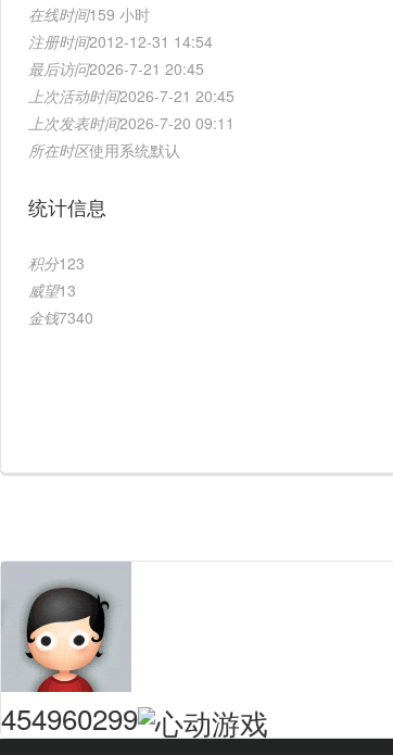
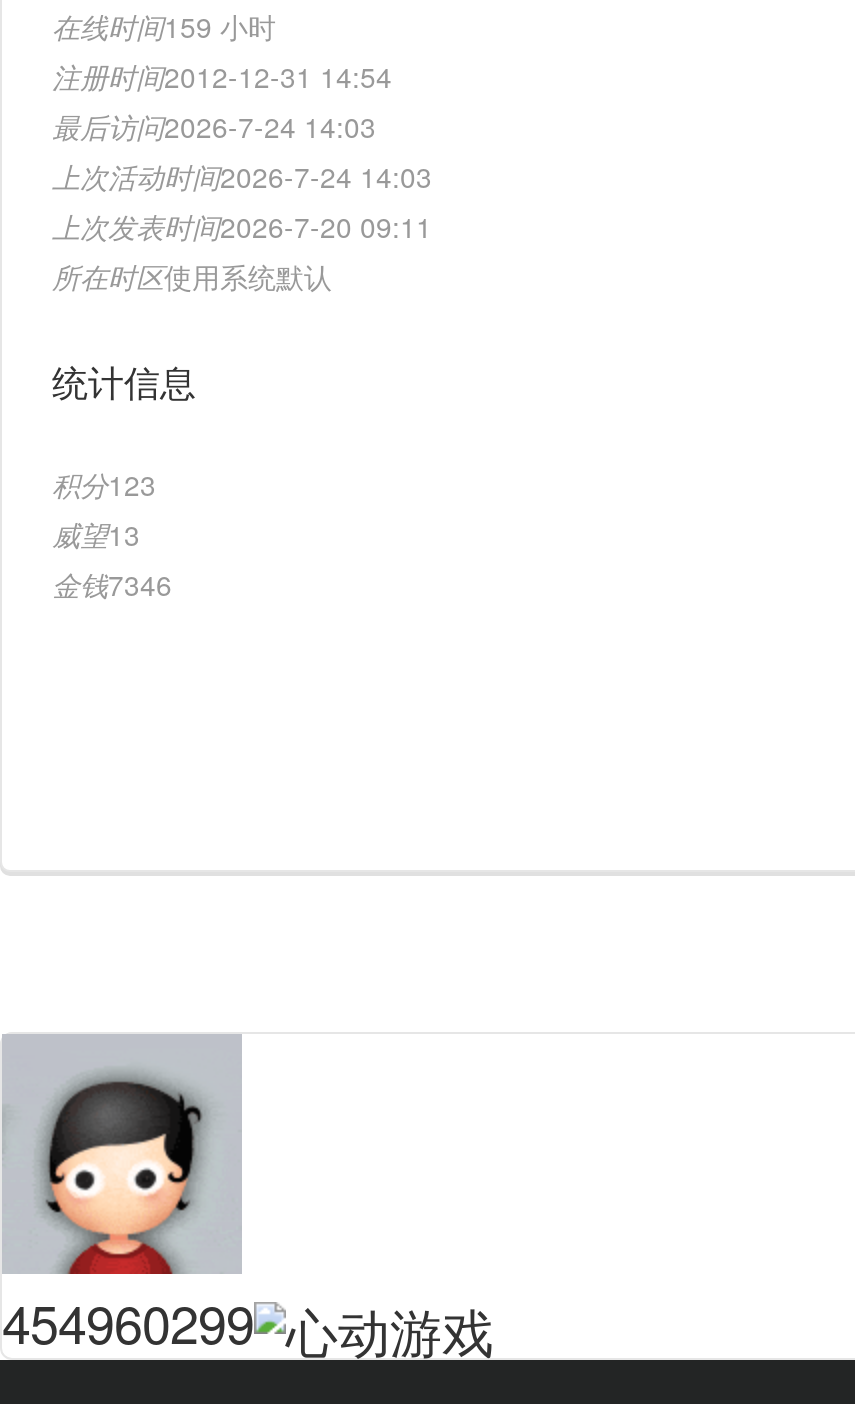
- 最后访问2026-7-21 20:45
+ 最后访问2026-7-24 14:03

- 上次活动时间2026-7-21 20:45
+ 上次活动时间2026-7-24 14:03

- 金钱7340
+ 金钱7346
